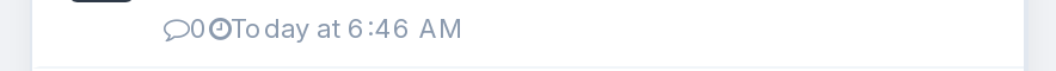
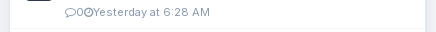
- Today at 6:46 AM
+ Yesterday at 6:28 AM
